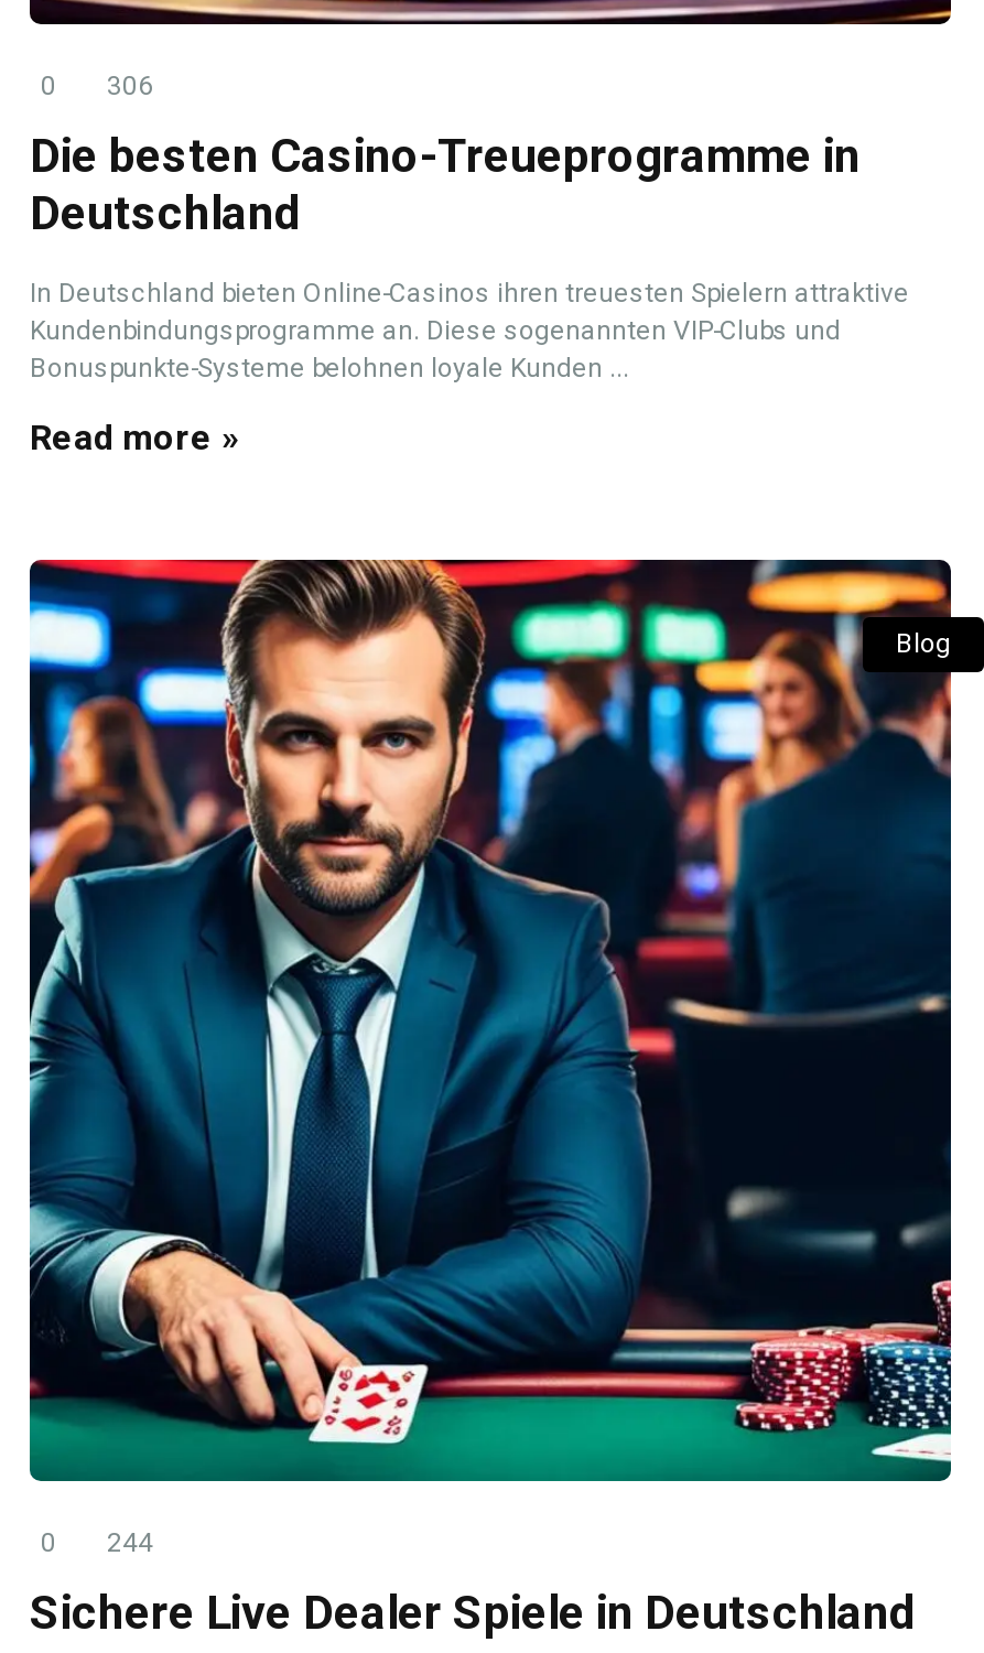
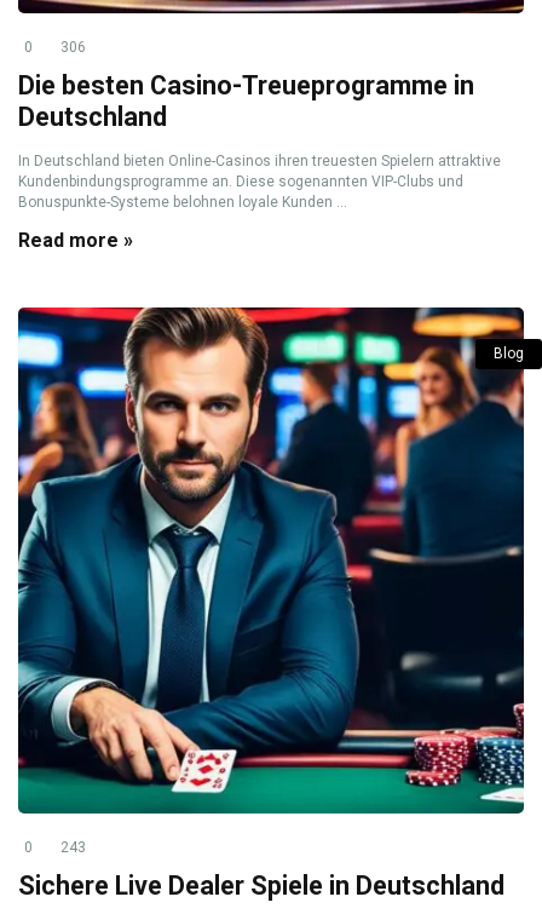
- 0 244
+ 0 243
